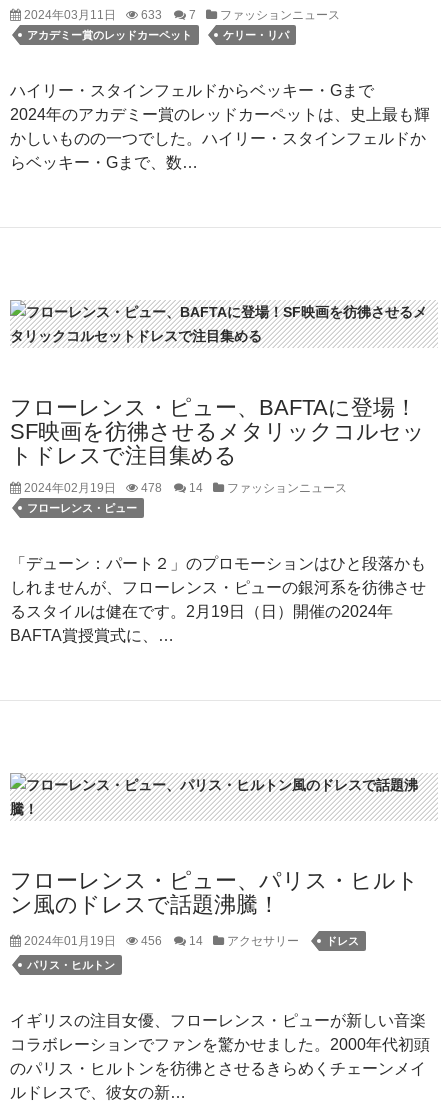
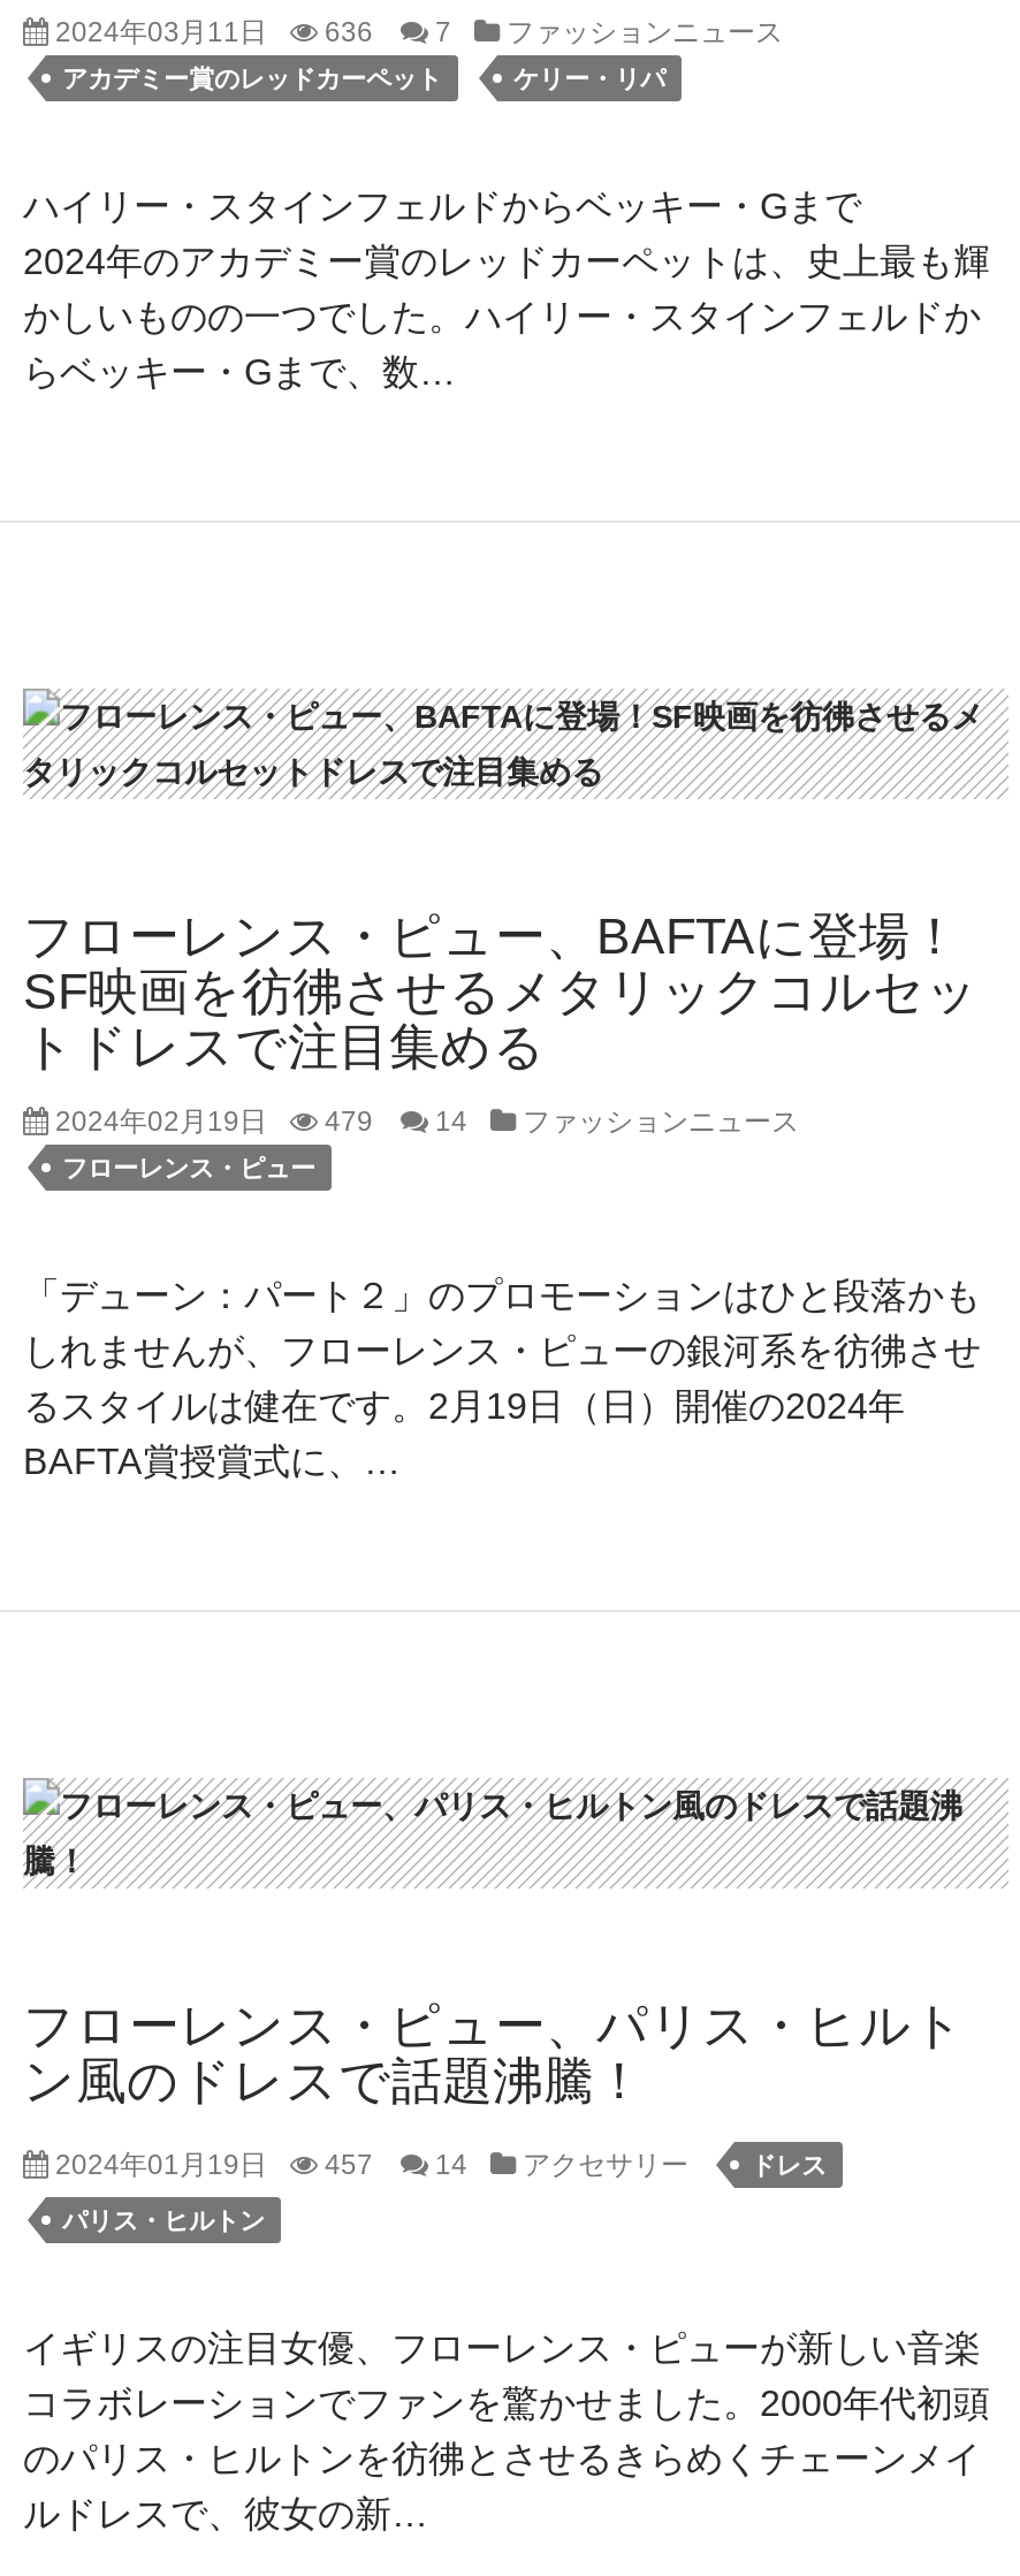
- 2024年03月11日 633 7 ファッションニュース
+ 2024年03月11日 636 7 ファッションニュース

- 2024年02月19日 478 14 ファッションニュース
+ 2024年02月19日 479 14 ファッションニュース

- 2024年01月19日 456 14 アクセサリー
+ 2024年01月19日 457 14 アクセサリー
